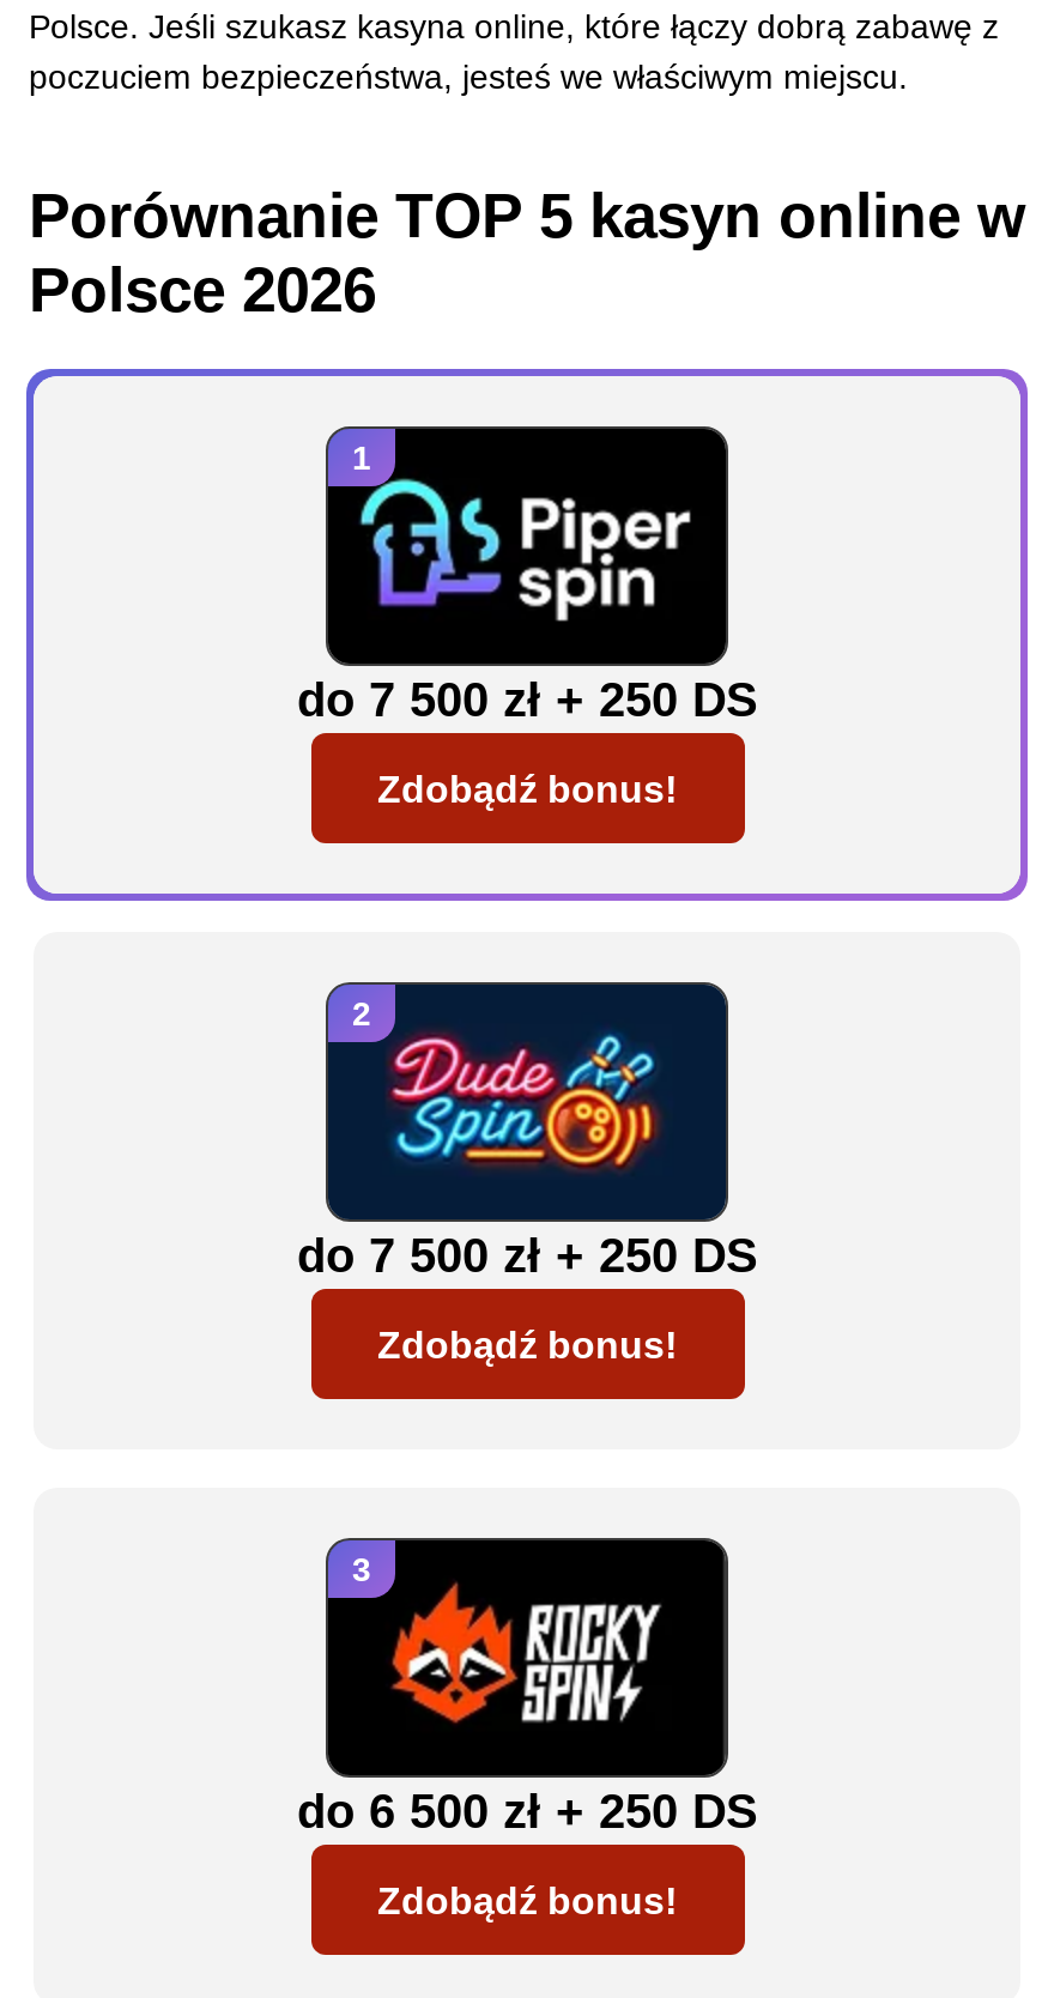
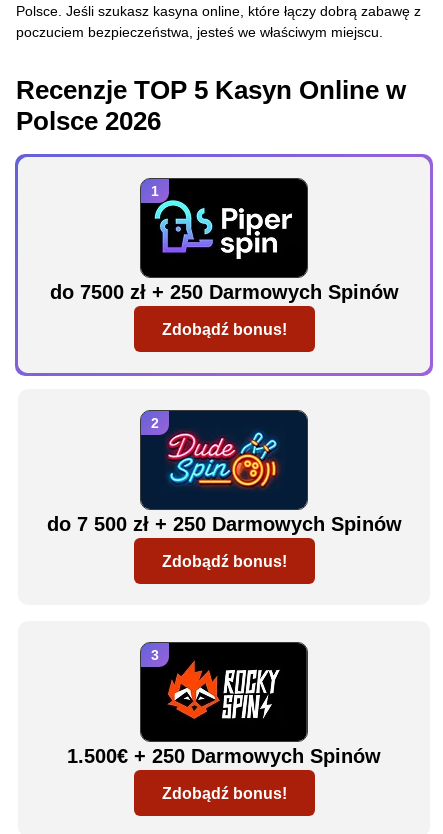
- Porównanie TOP 5 kasyn online w
+ Recenzje TOP 5 Kasyn Online w

- do 7 500 zł + 250 DS
+ do 7500 zł + 250 Darmowych Spinów

- do 7 500 zł + 250 DS
+ do 7 500 zł + 250 Darmowych Spinów

- do 6 500 zł + 250 DS
+ 1.500€ + 250 Darmowych Spinów
